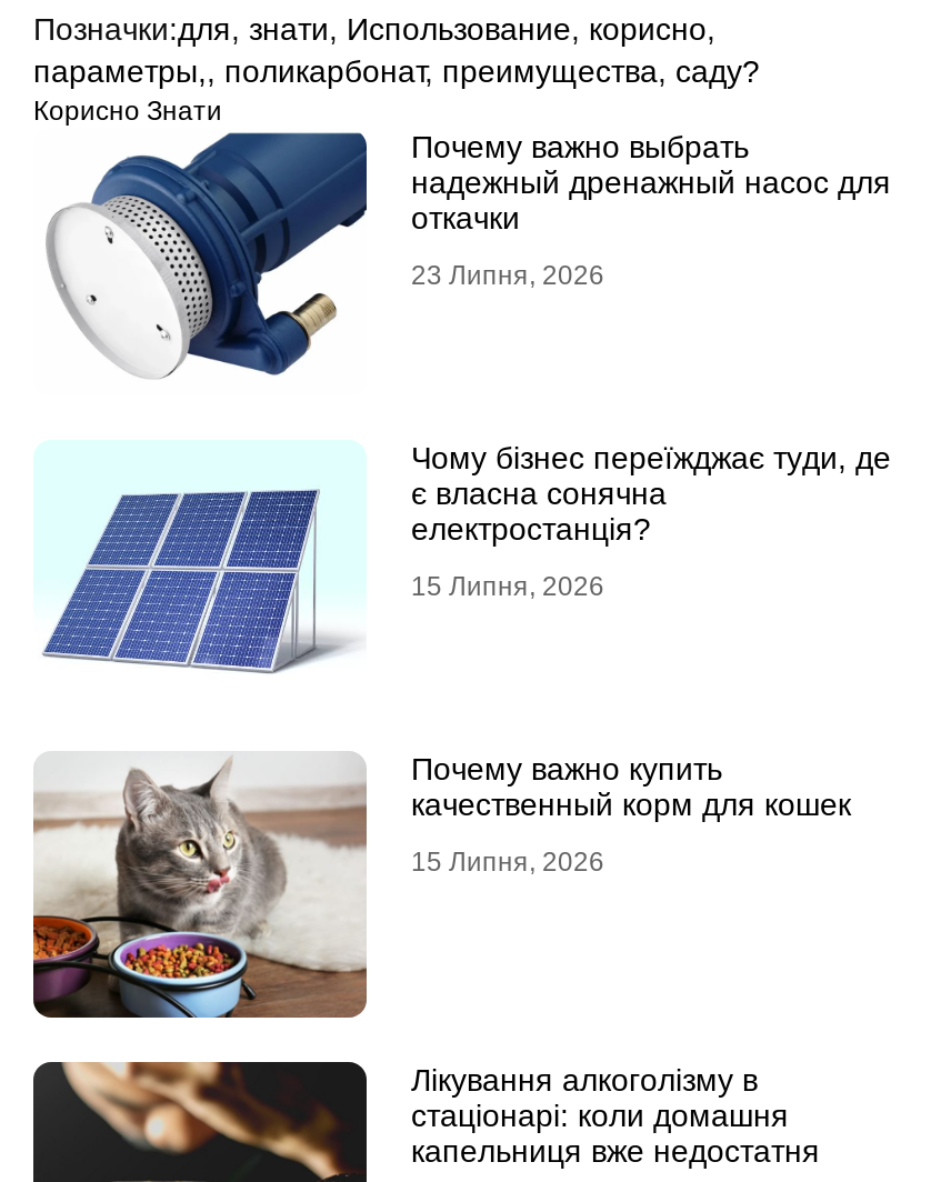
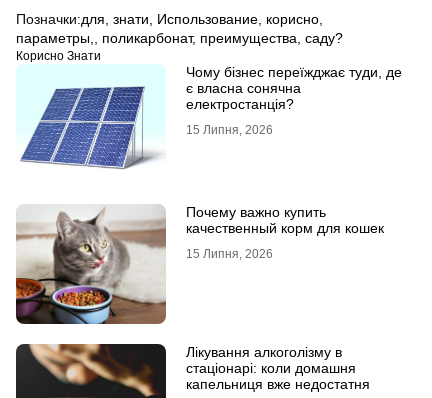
- [image]
- Почему важно выбрать
- надежный дренажный насос для
- откачки
- 23 Липня, 2026
